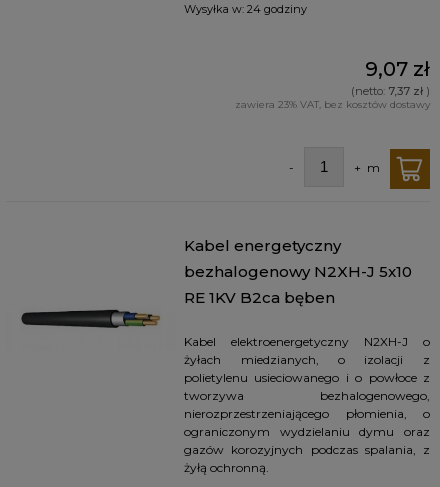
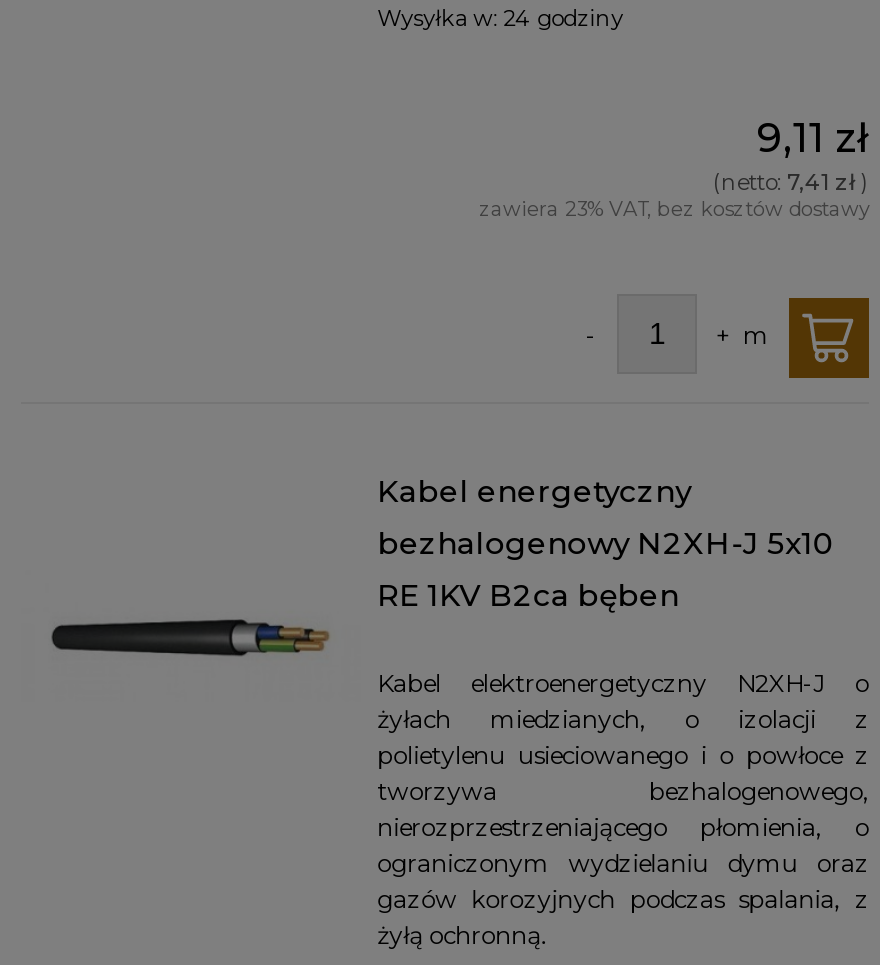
- 9,07 zł
+ 9,11 zł

- (netto: 7,37 zł)
+ (netto: 7,41 zł)
